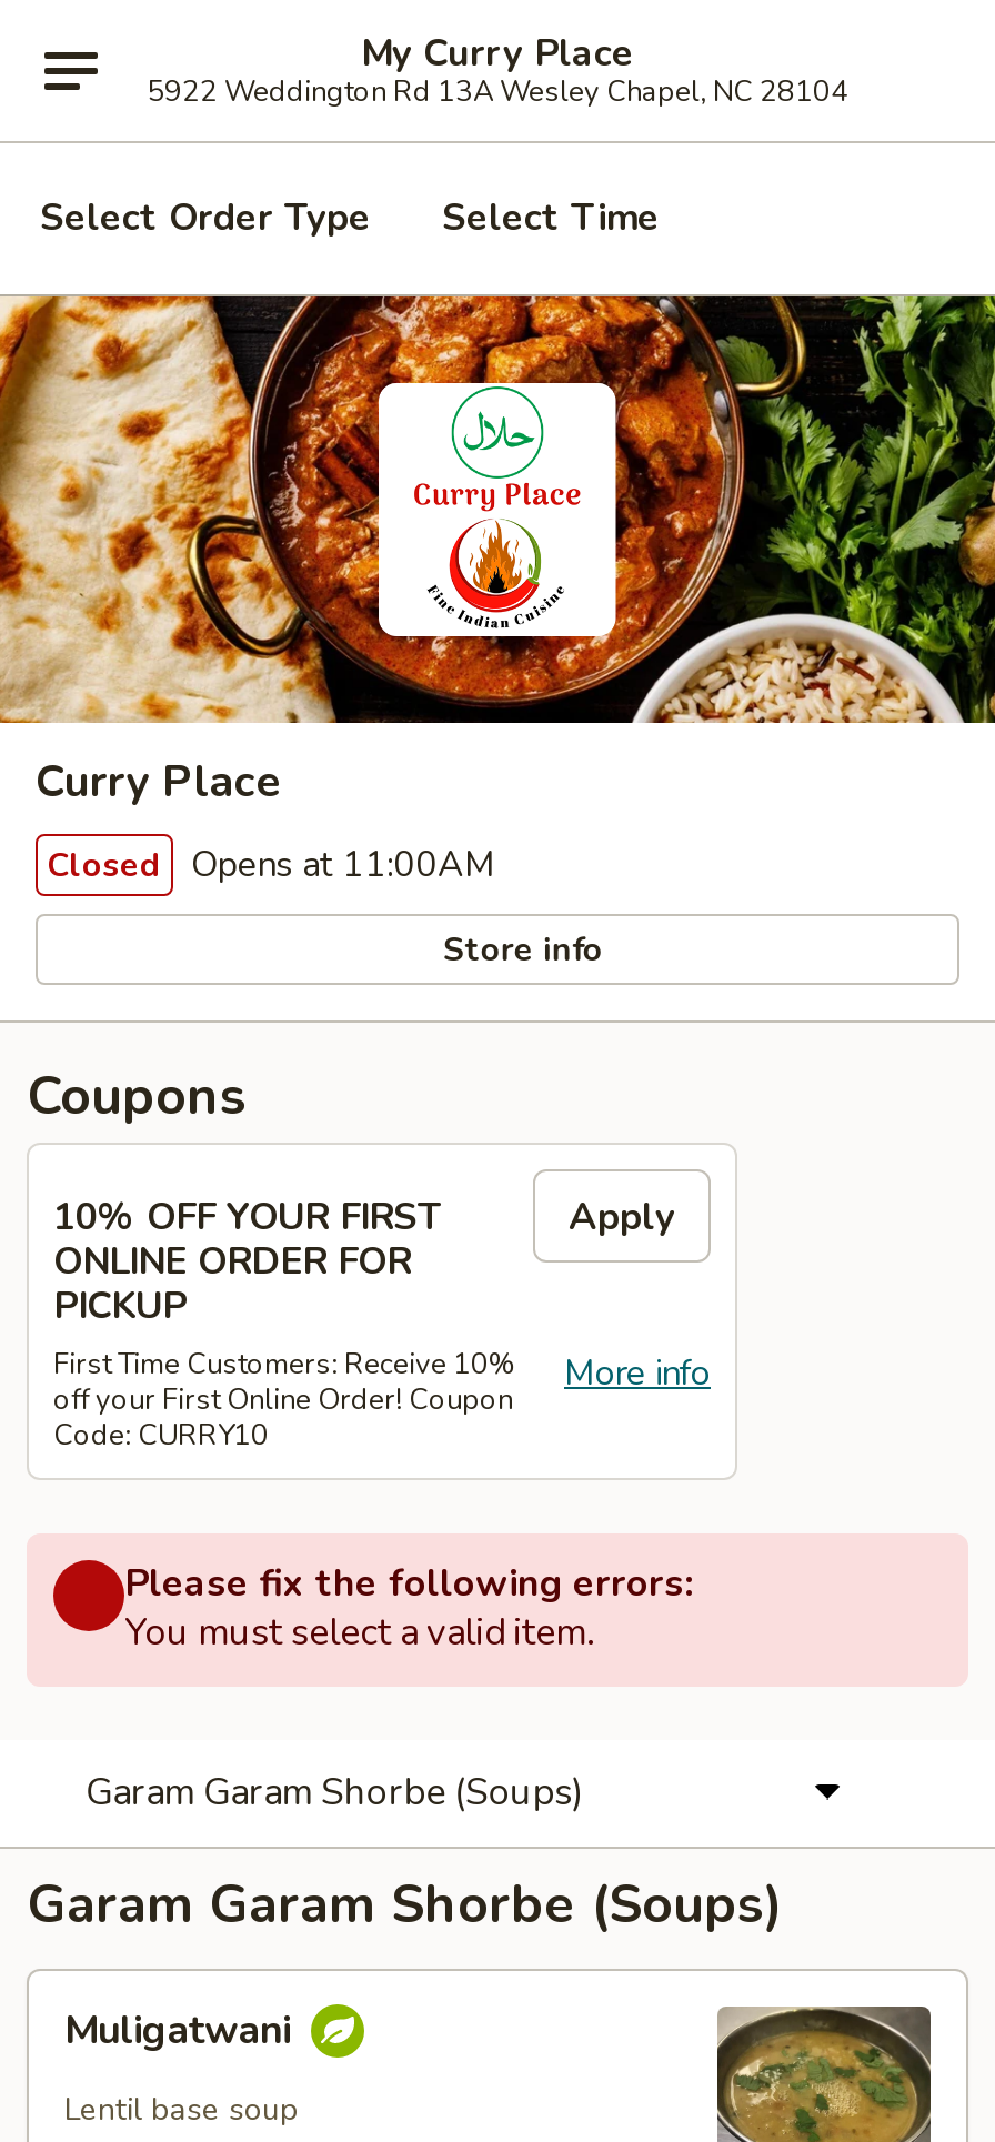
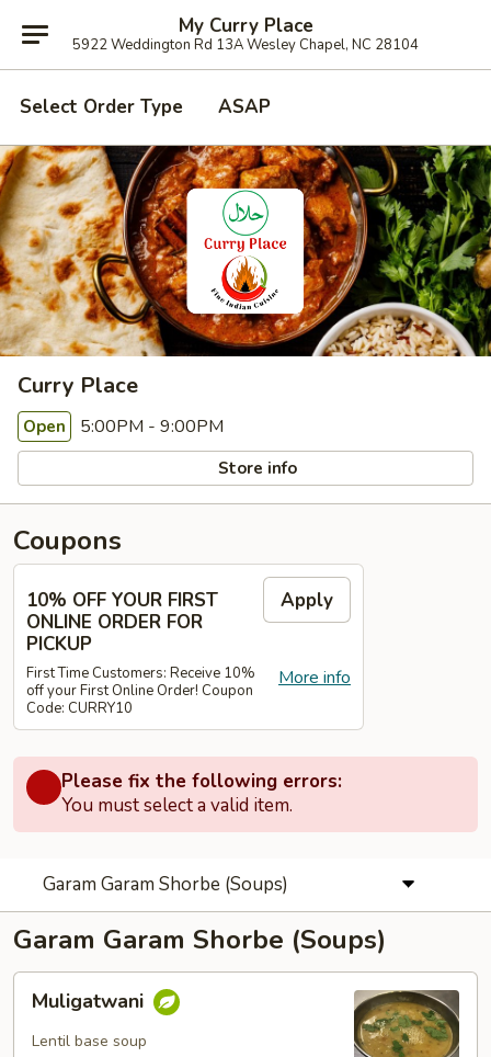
- Select Time
+ ASAP

- Closed Opens at 11:00AM
+ Open 5:00PM - 9:00PM
